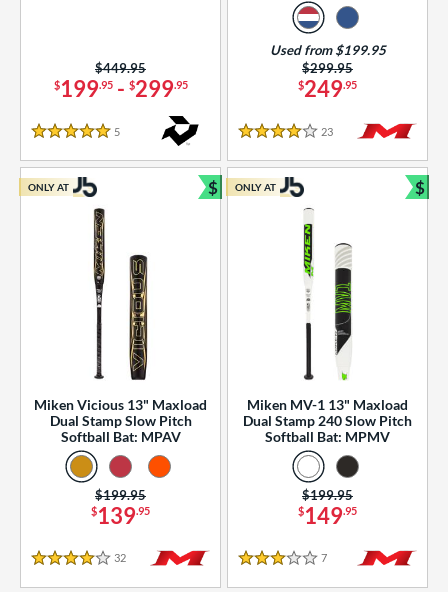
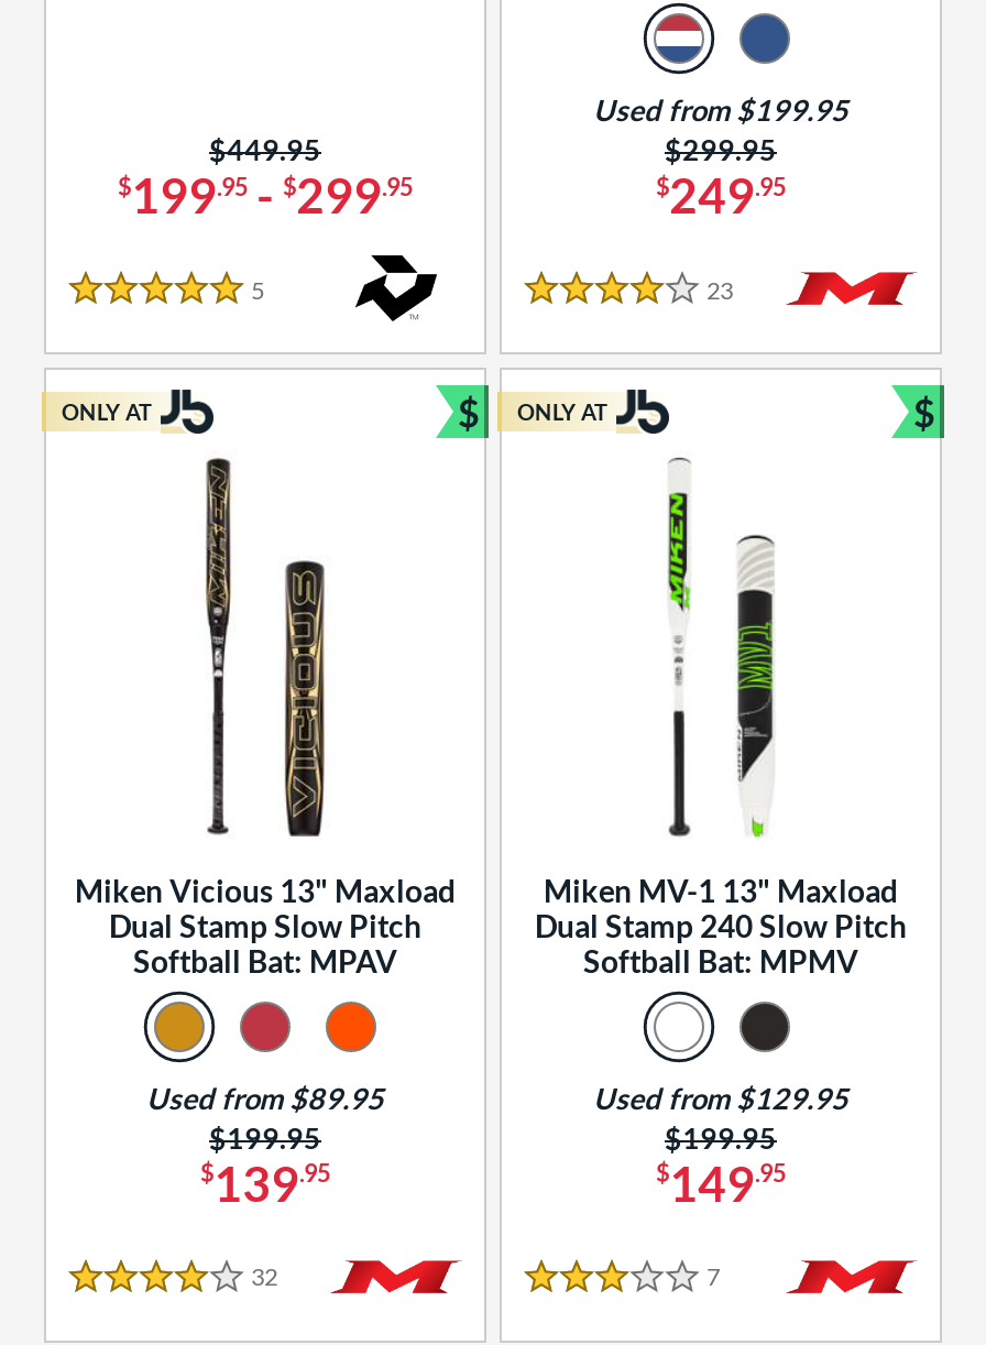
+ Used from $89.95

+ Used from $129.95
